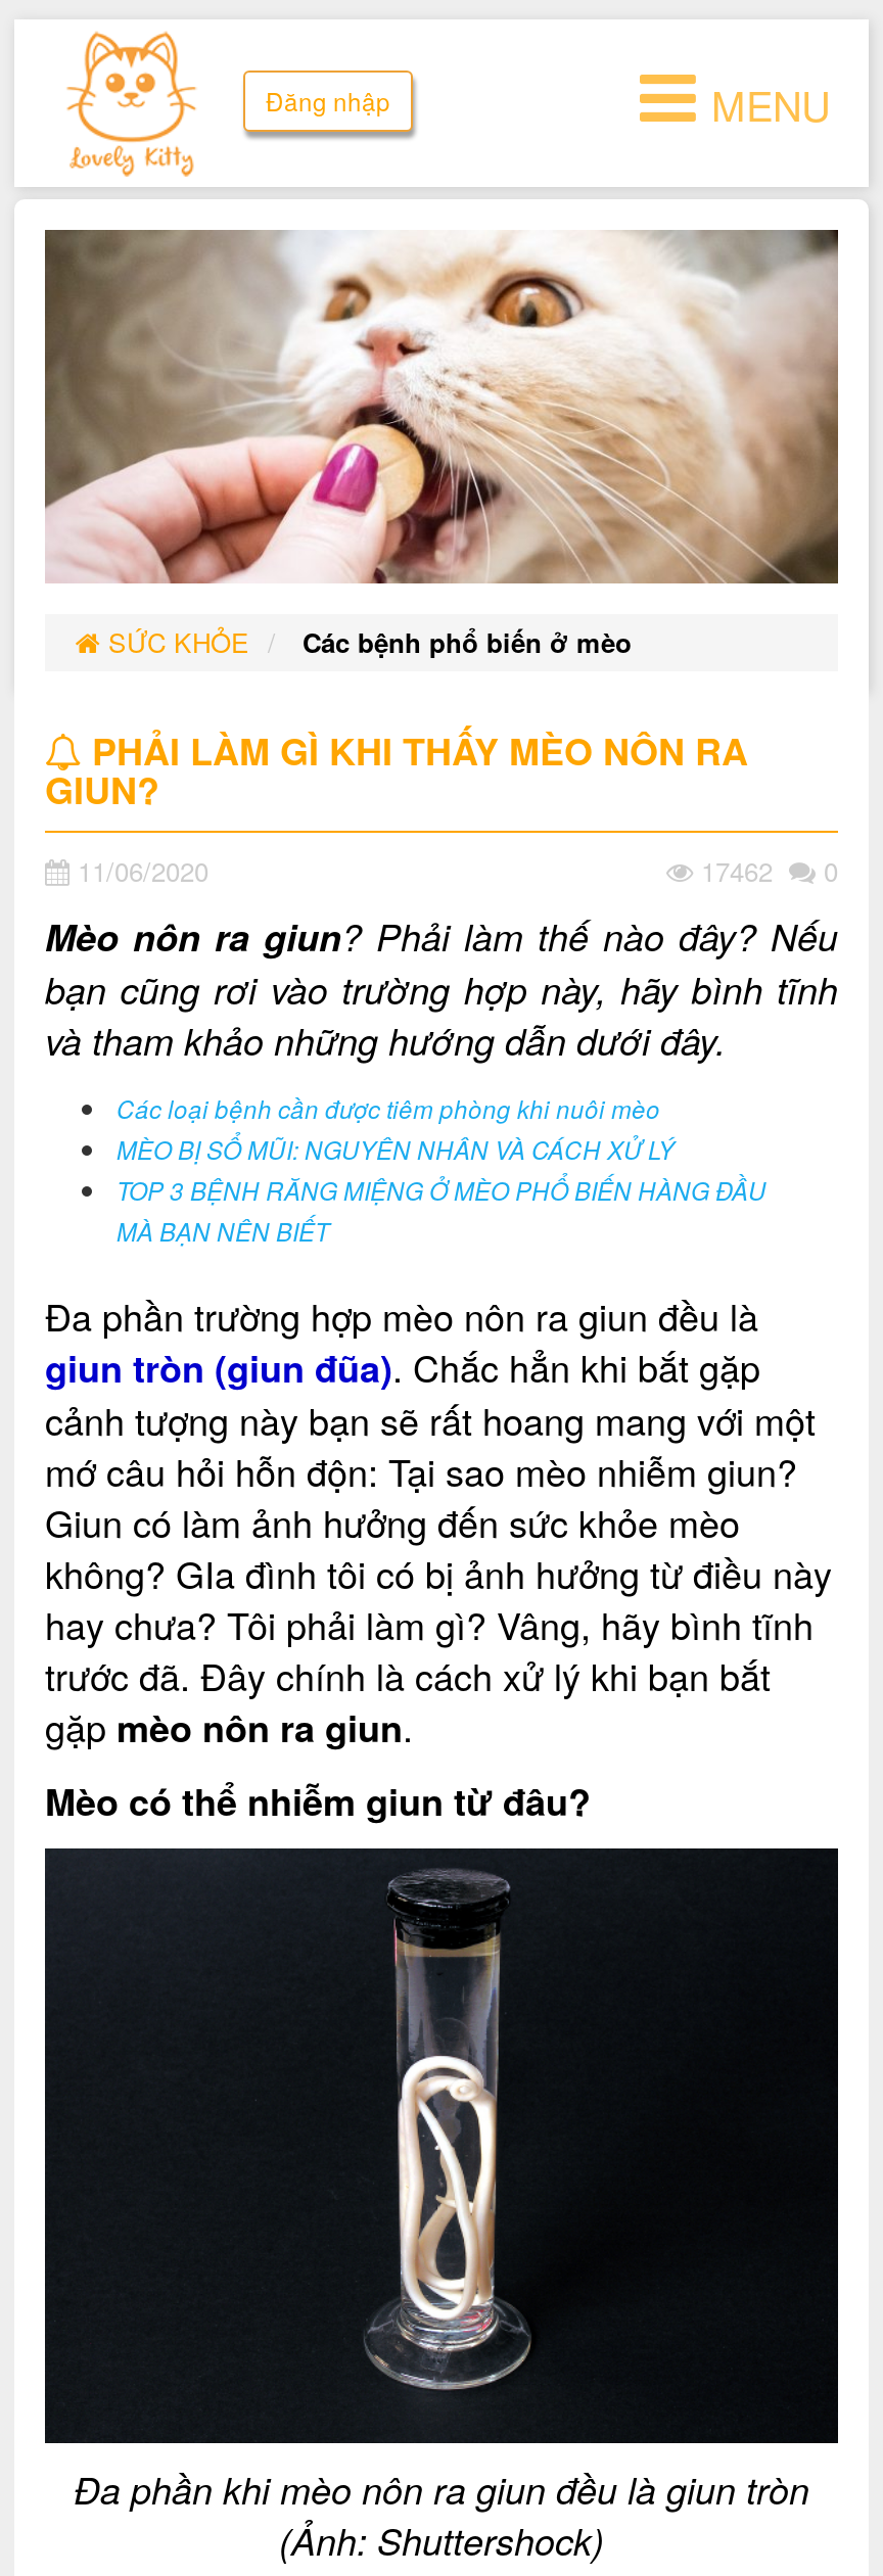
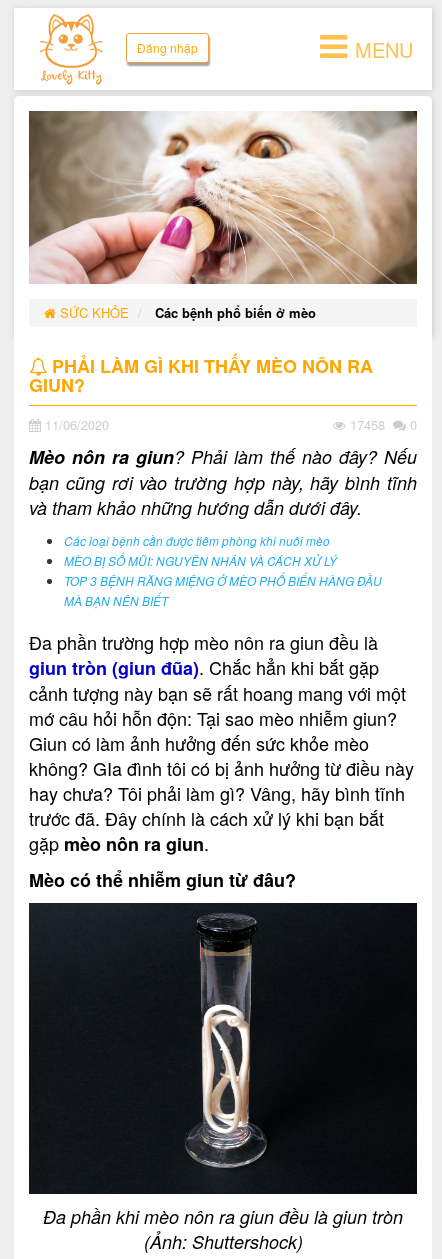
- 17462 0
+ 17458 0
